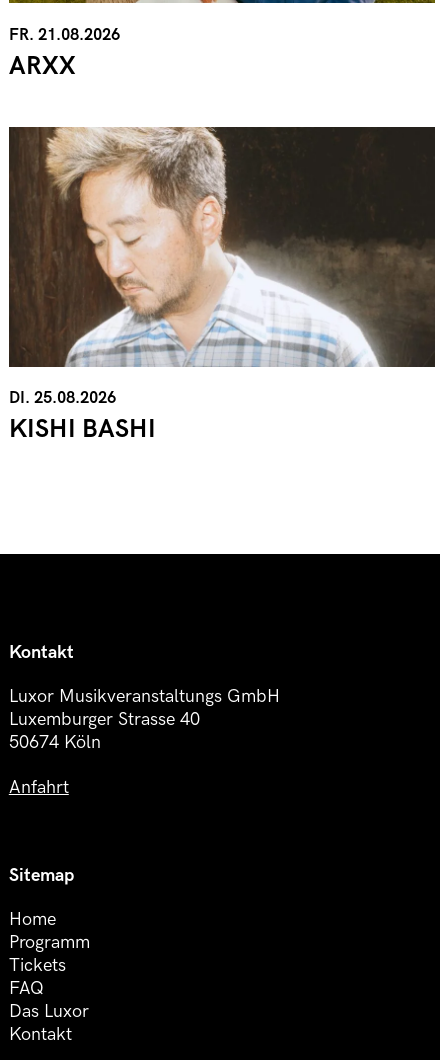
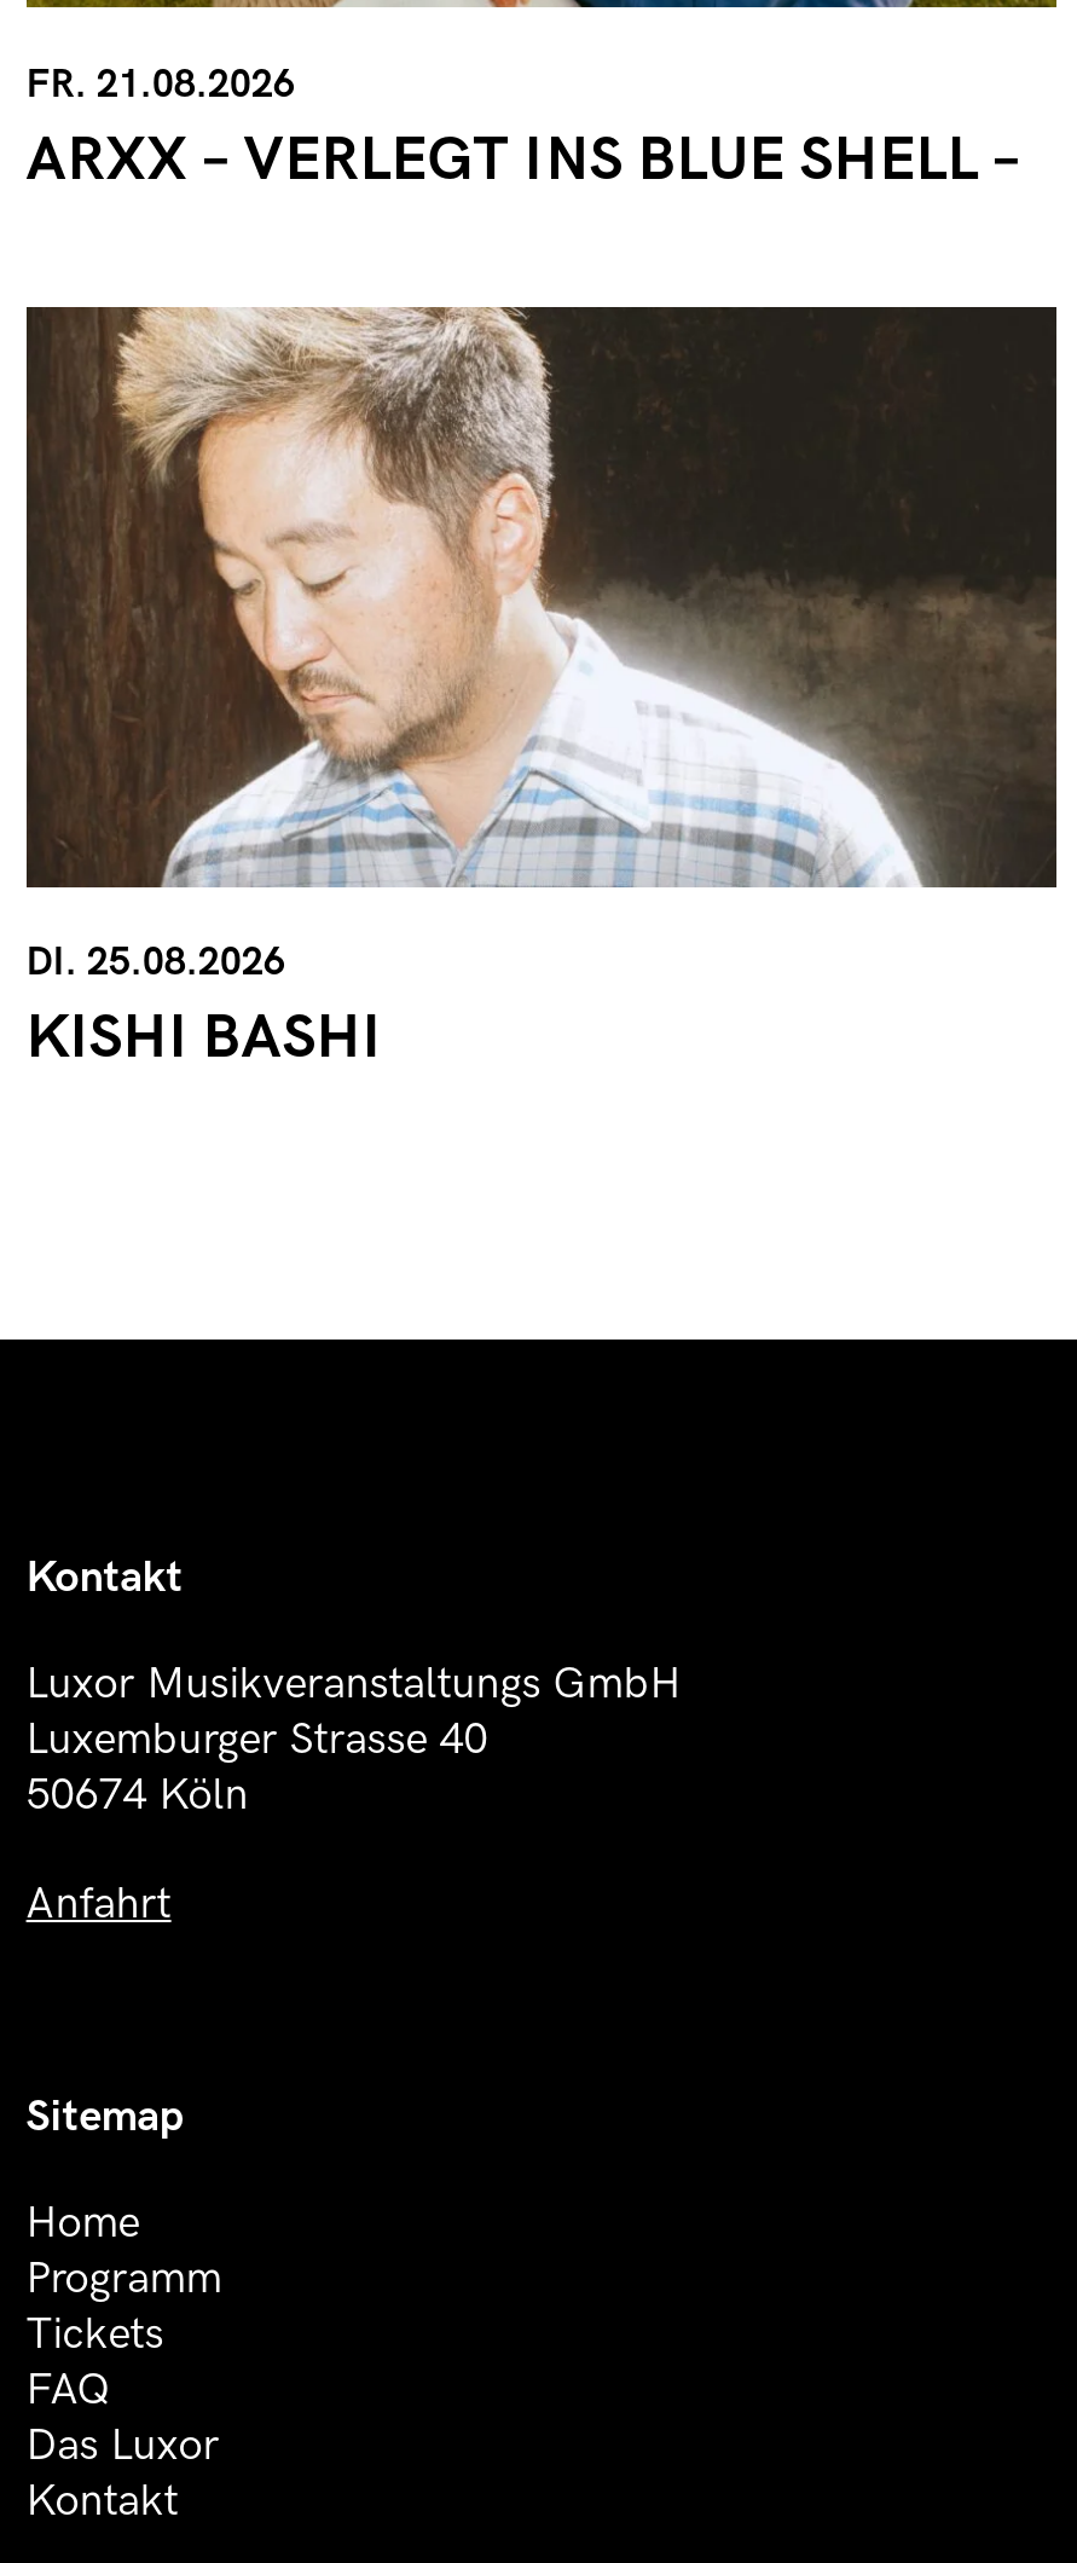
- ARXX
+ ARXX – VERLEGT INS BLUE SHELL –
